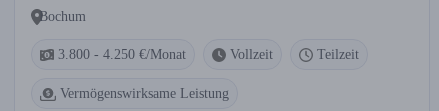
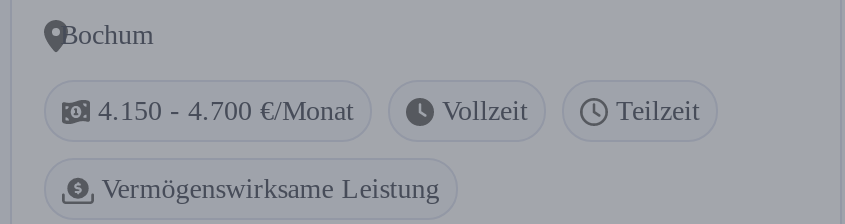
- 3.800 - 4.250 €/Monat
+ 4.150 - 4.700 €/Monat
